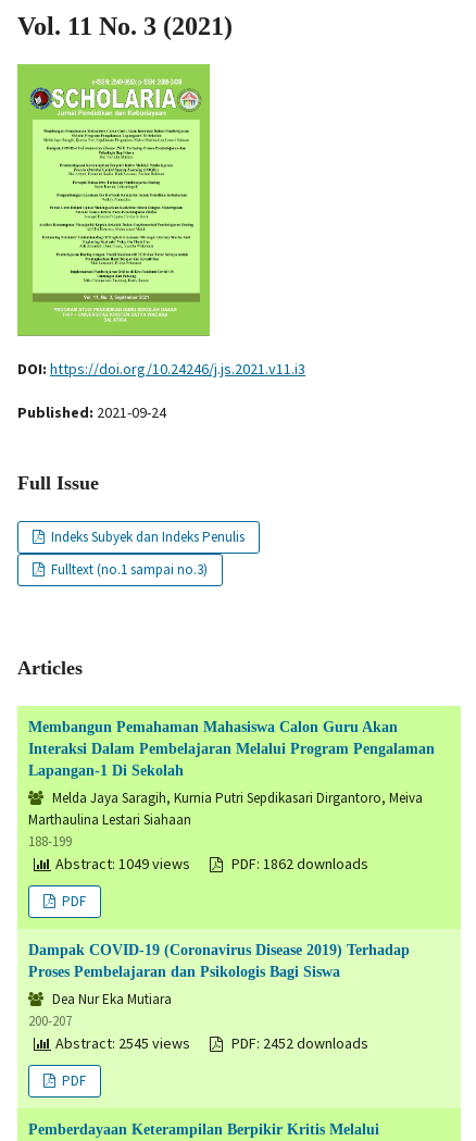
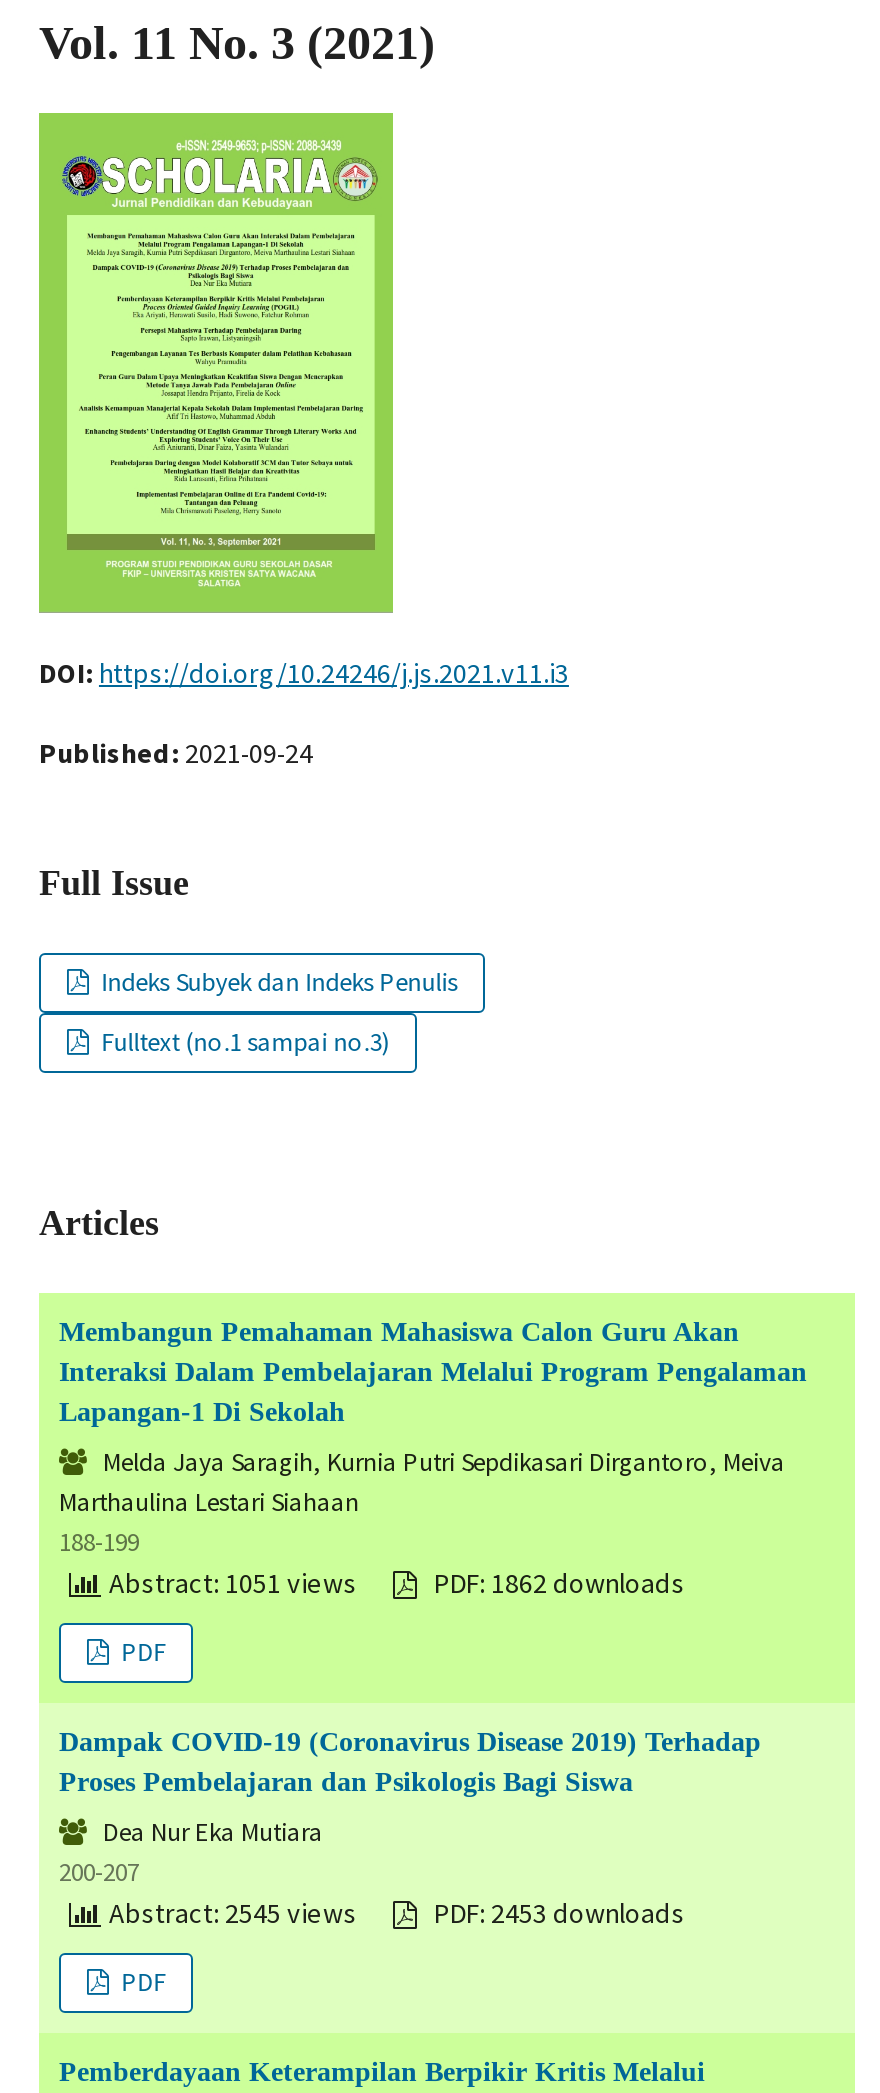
- Abstract: 1049 views
+ Abstract: 1051 views

- PDF: 2452 downloads
+ PDF: 2453 downloads
